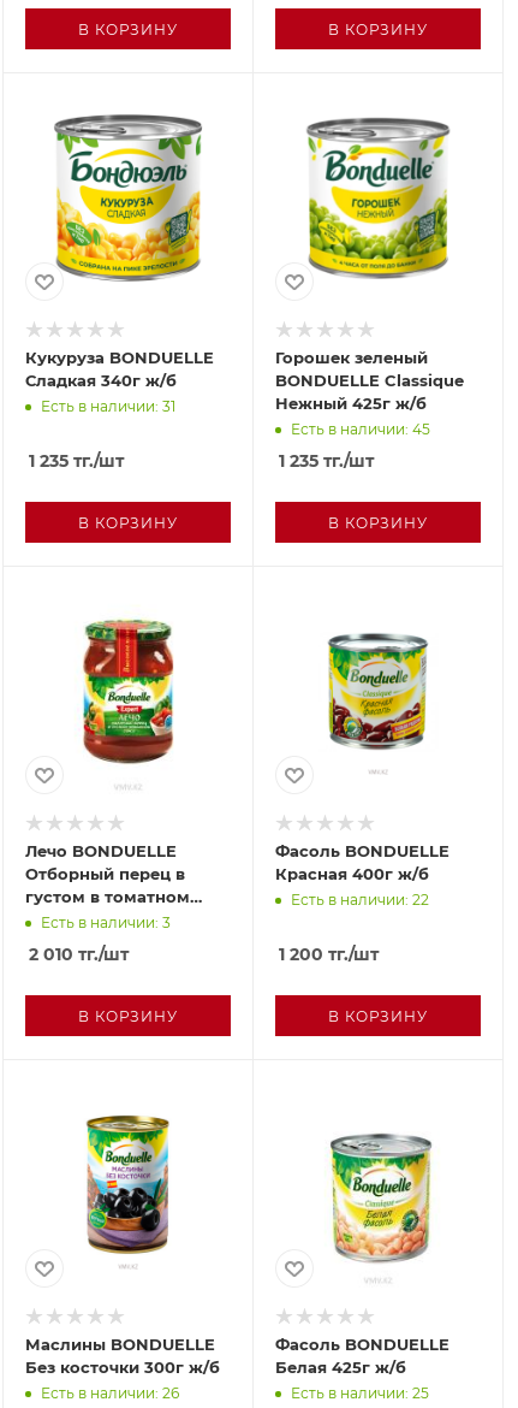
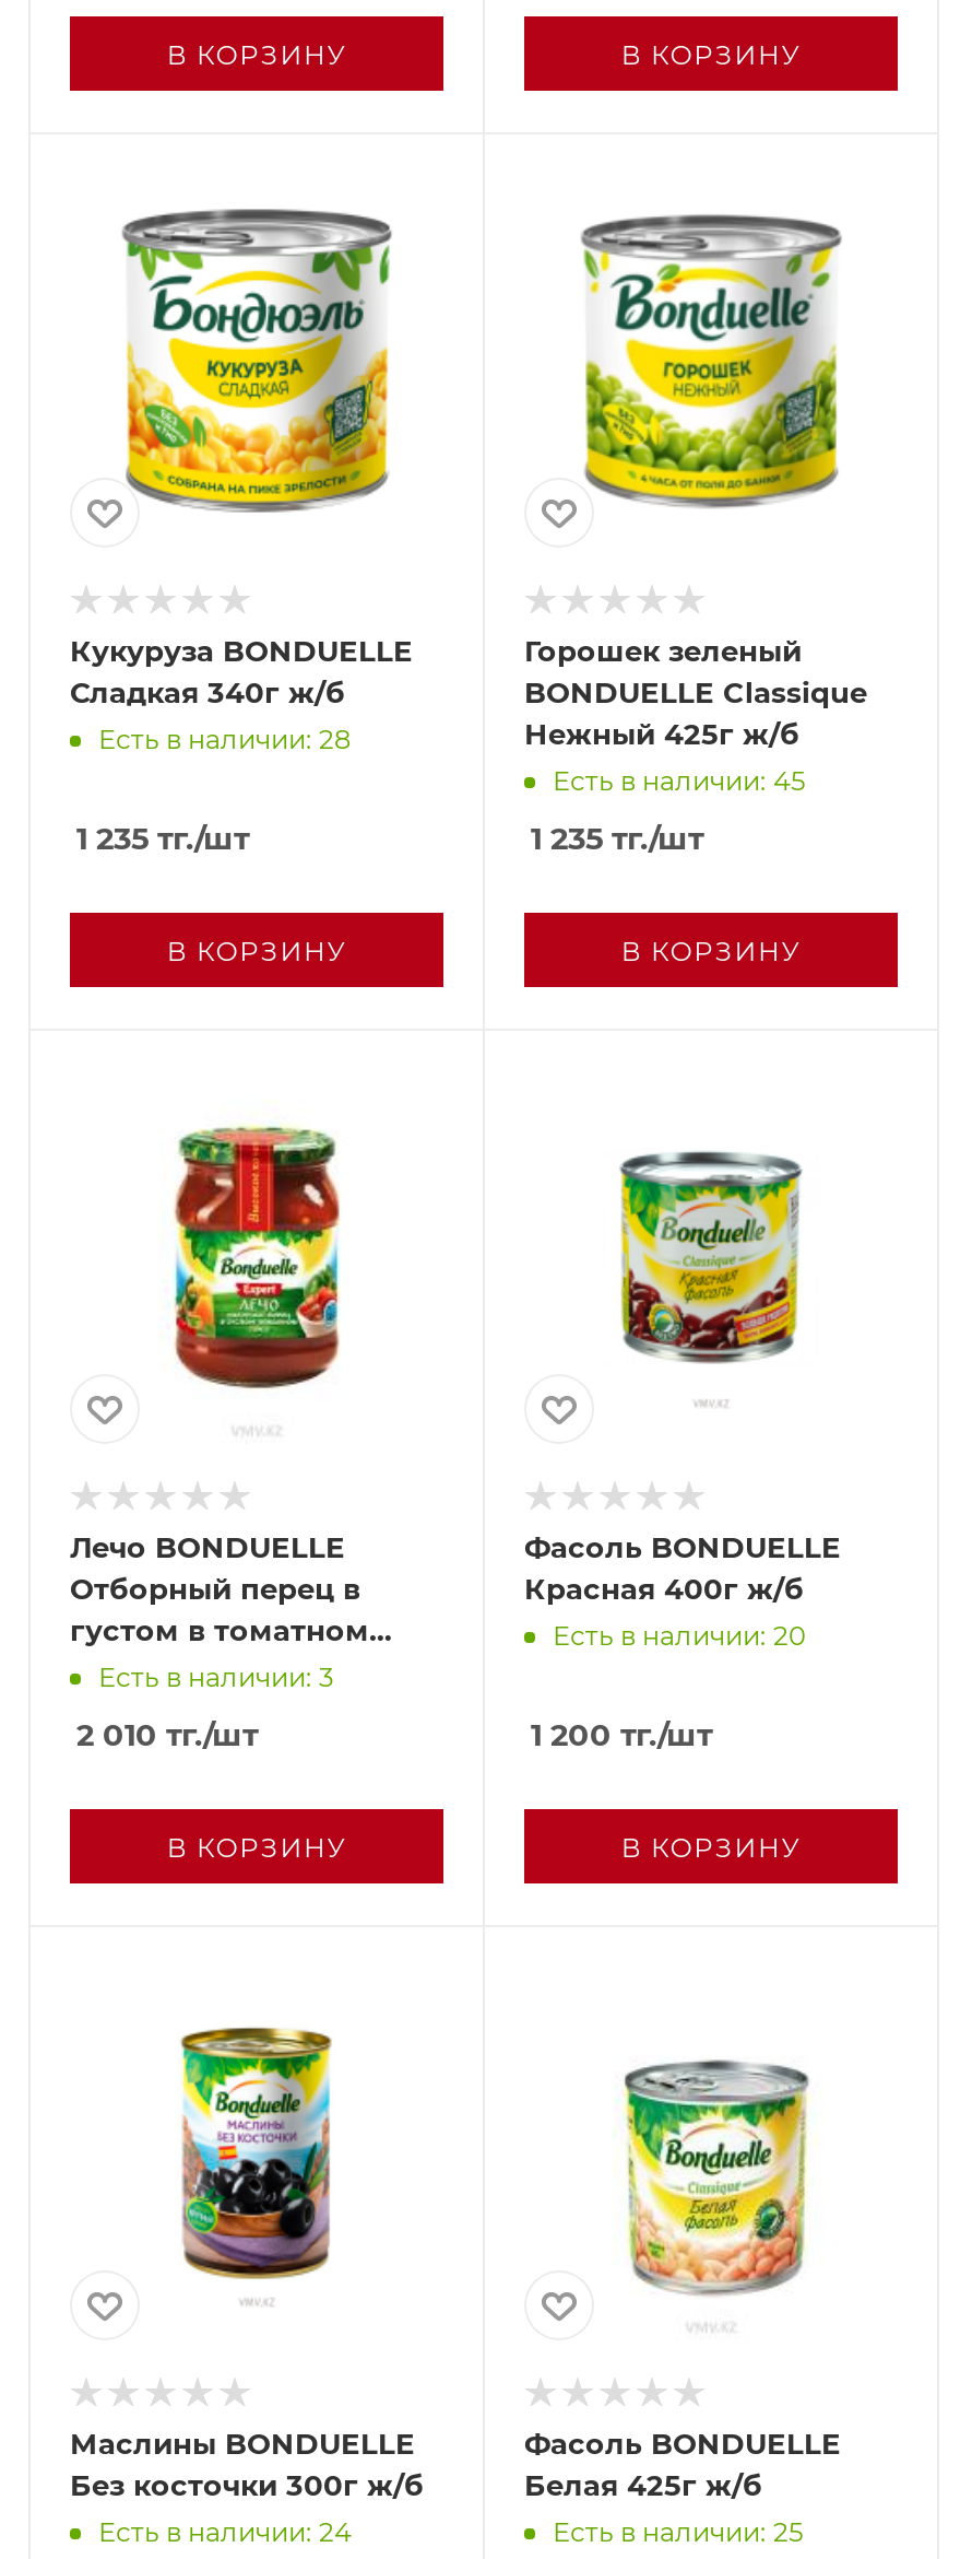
- Есть в наличии: 31
+ Есть в наличии: 28

- Есть в наличии: 22
+ Есть в наличии: 20

- Есть в наличии: 26
+ Есть в наличии: 24
